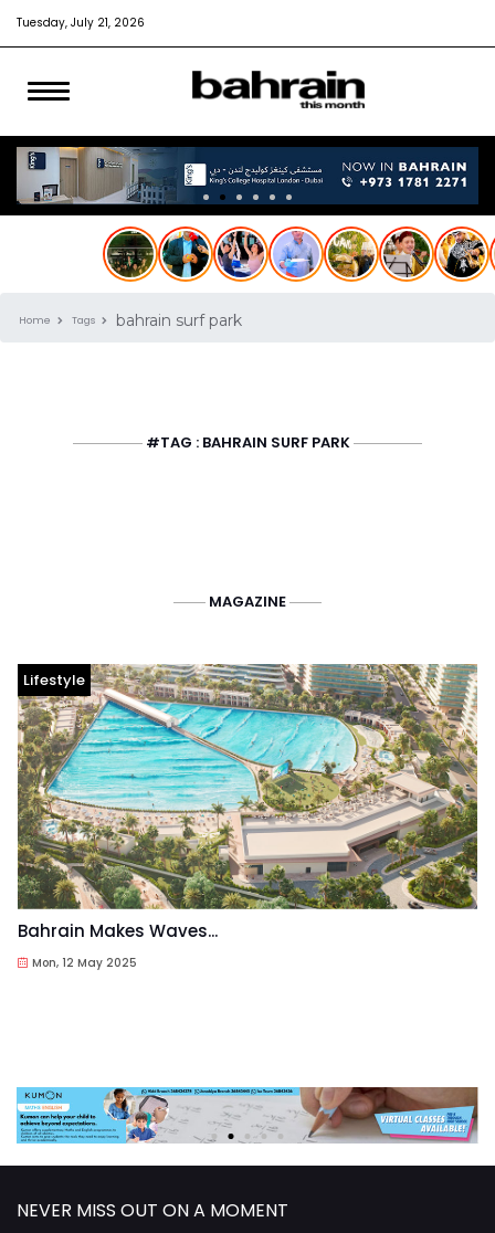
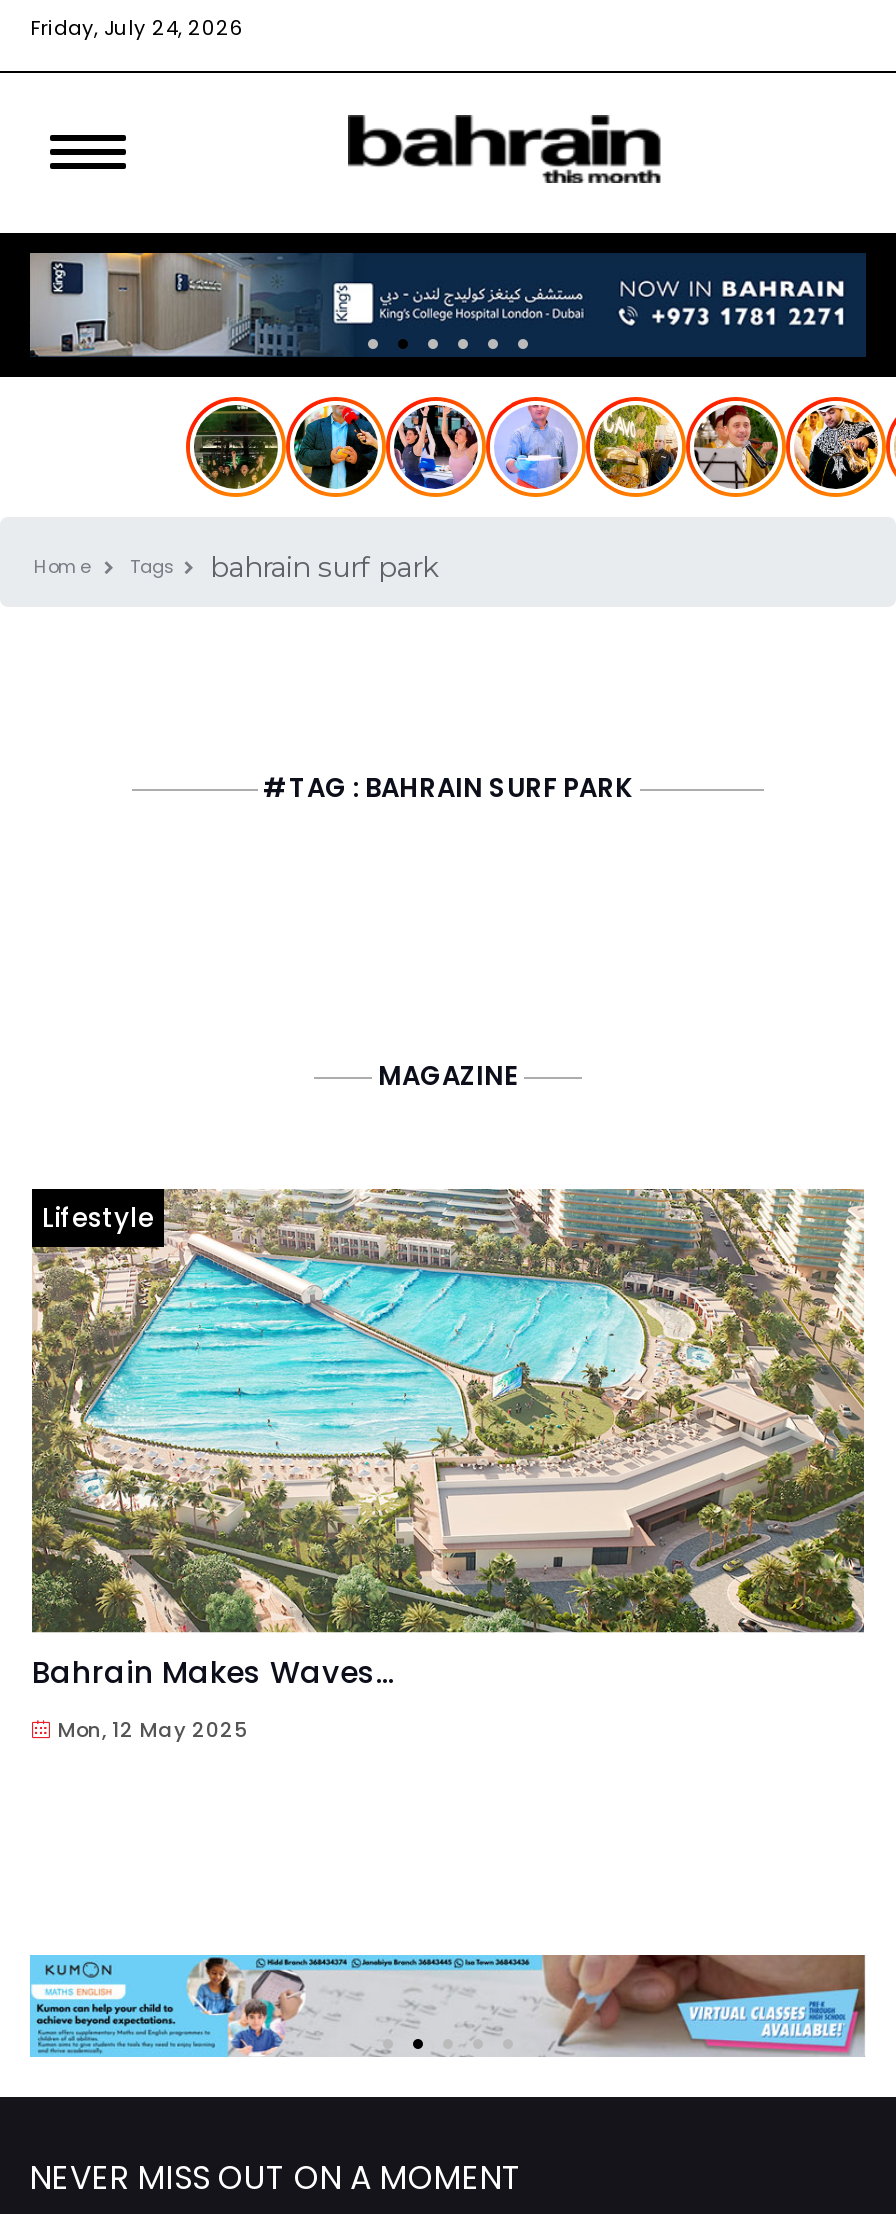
- Tuesday, July 21, 2026
+ Friday, July 24, 2026
